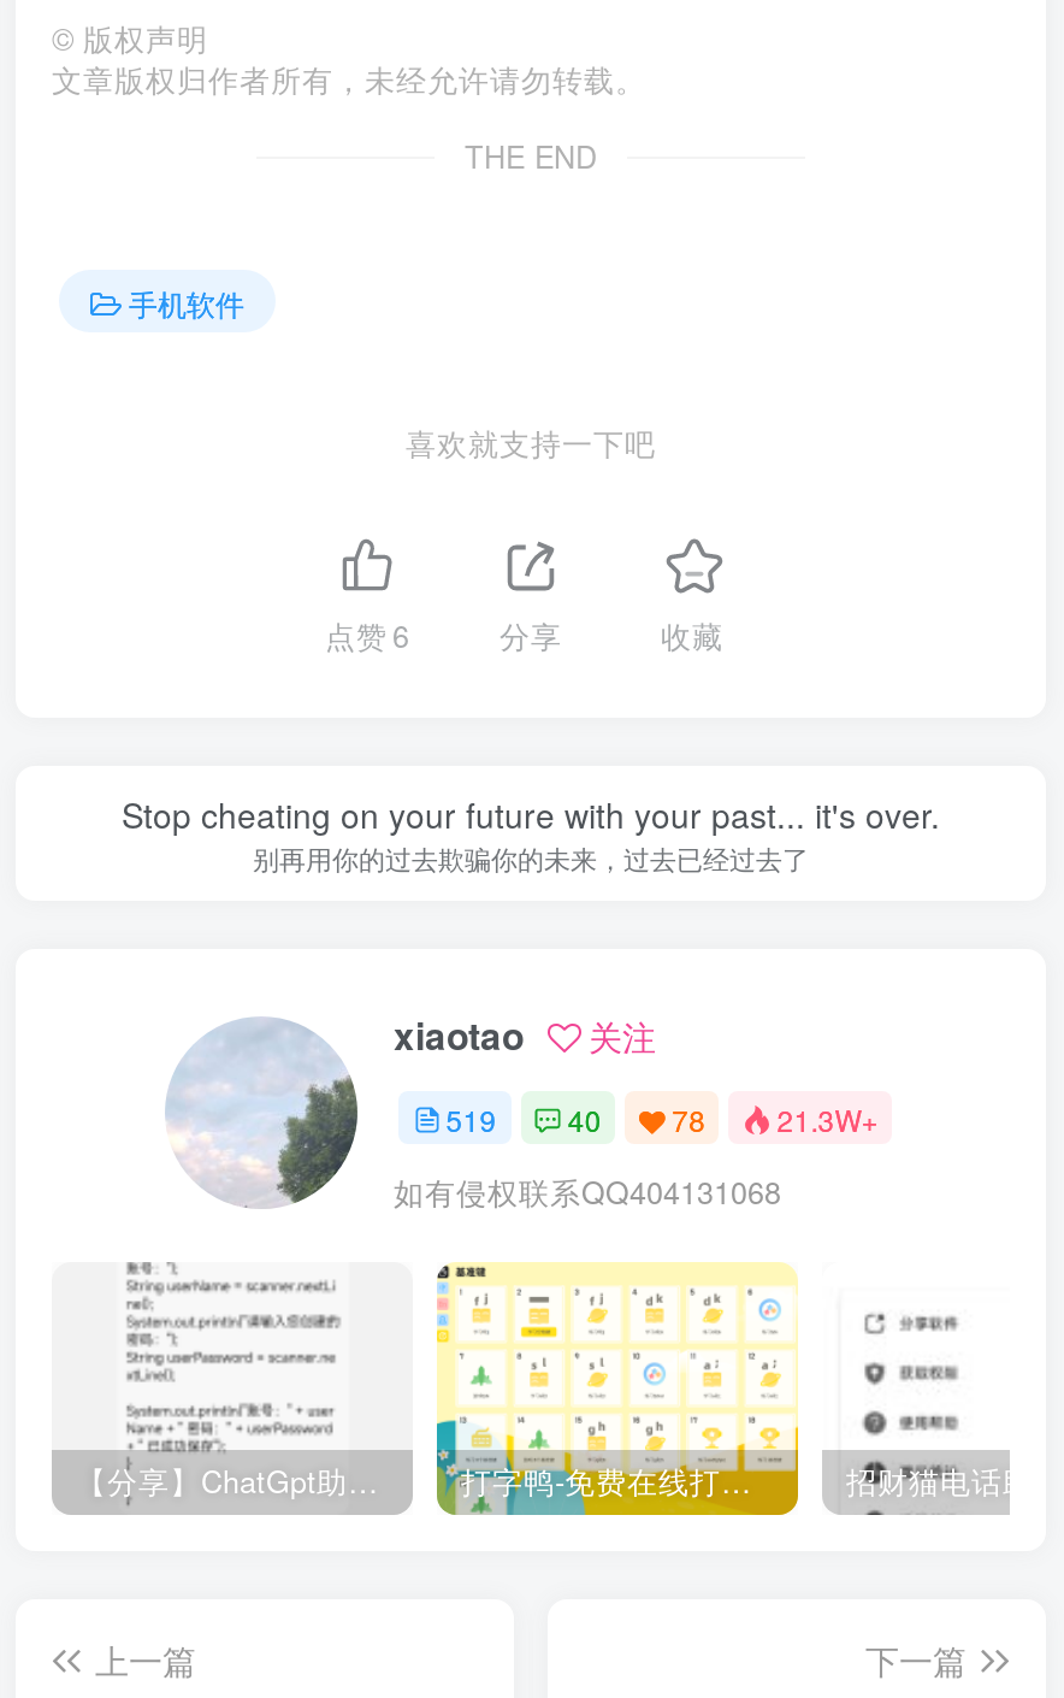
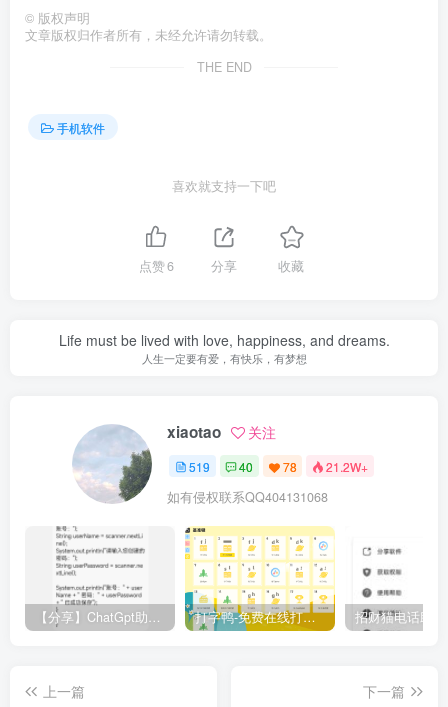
- Stop cheating on your future with your past... it's over.
- 别再用你的过去欺骗你的未来，过去已经过去了
+ Life must be lived with love, happiness, and dreams.
+ 人生一定要有爱，有快乐，有梦想

- 519 40 78 21.3W+
+ 519 40 78 21.2W+
